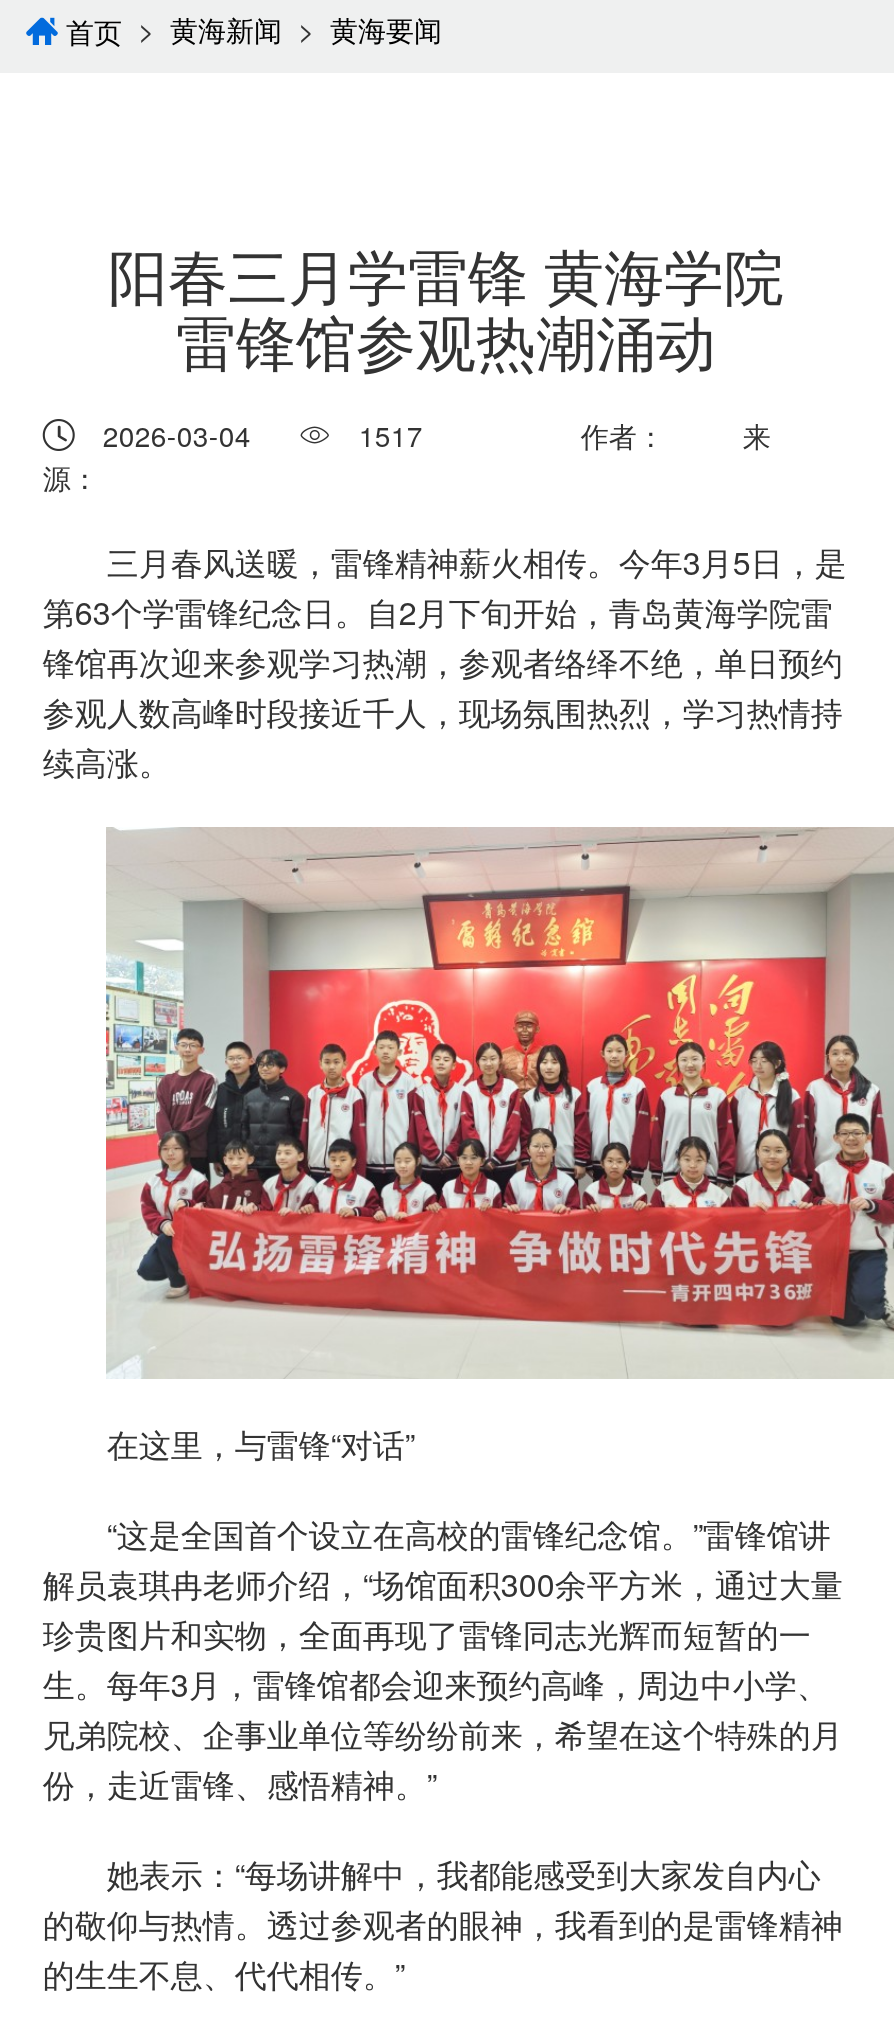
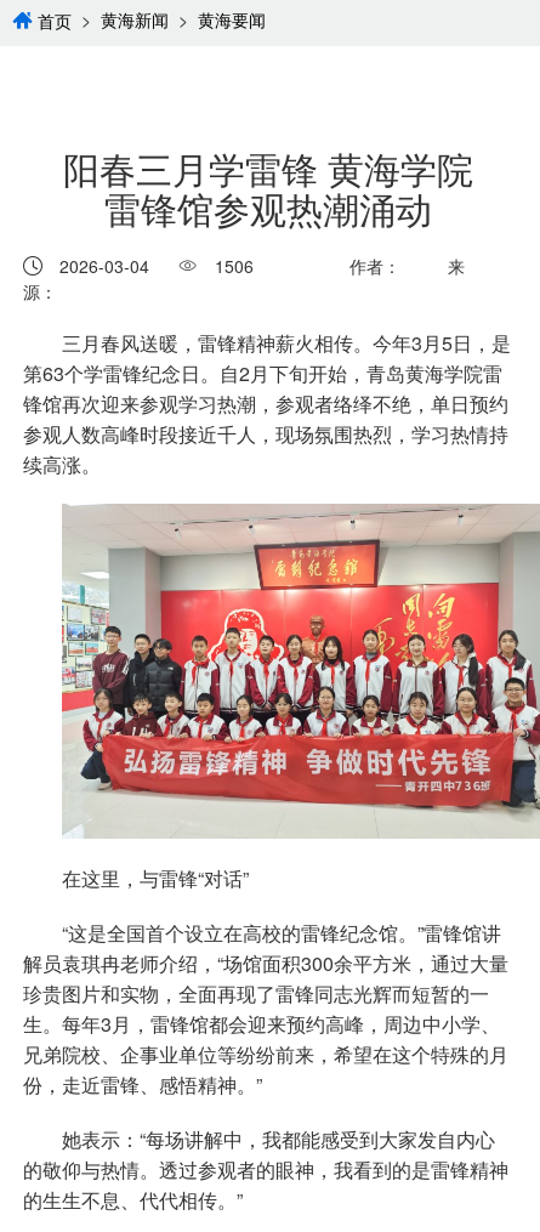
- 1517
+ 1506
